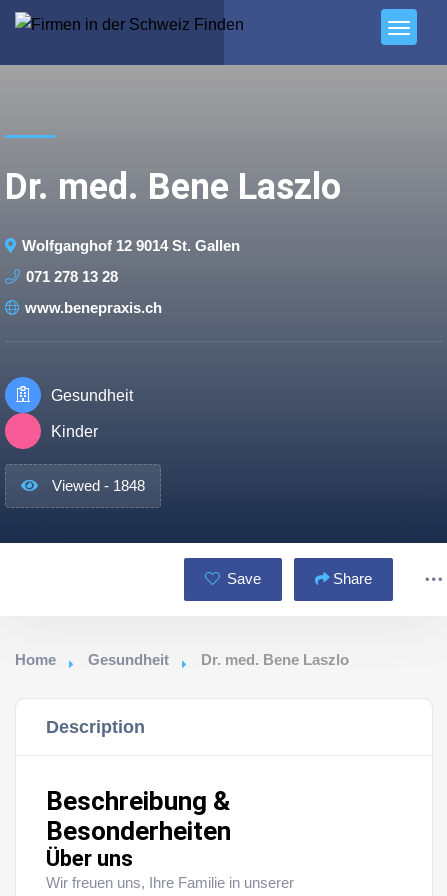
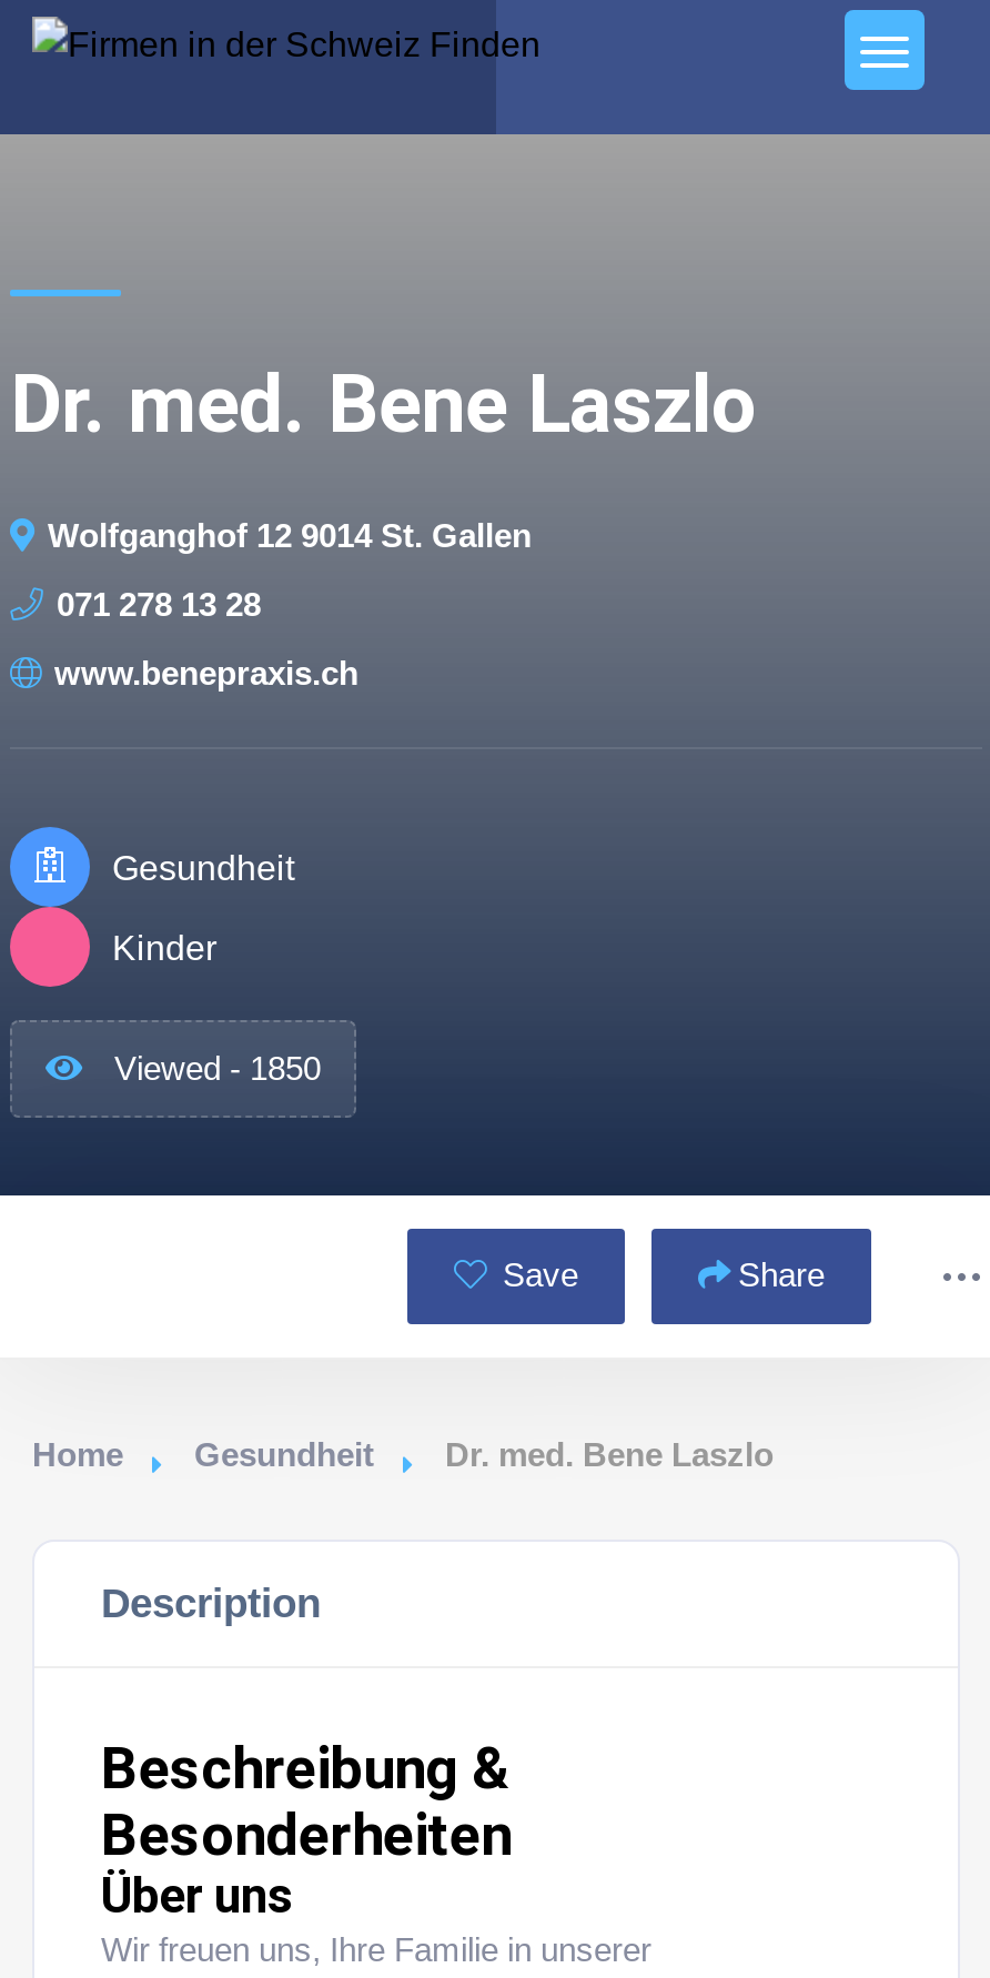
- Viewed - 1848
+ Viewed - 1850
